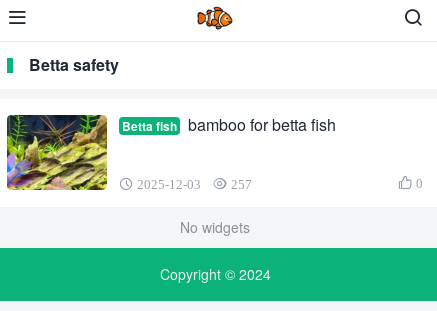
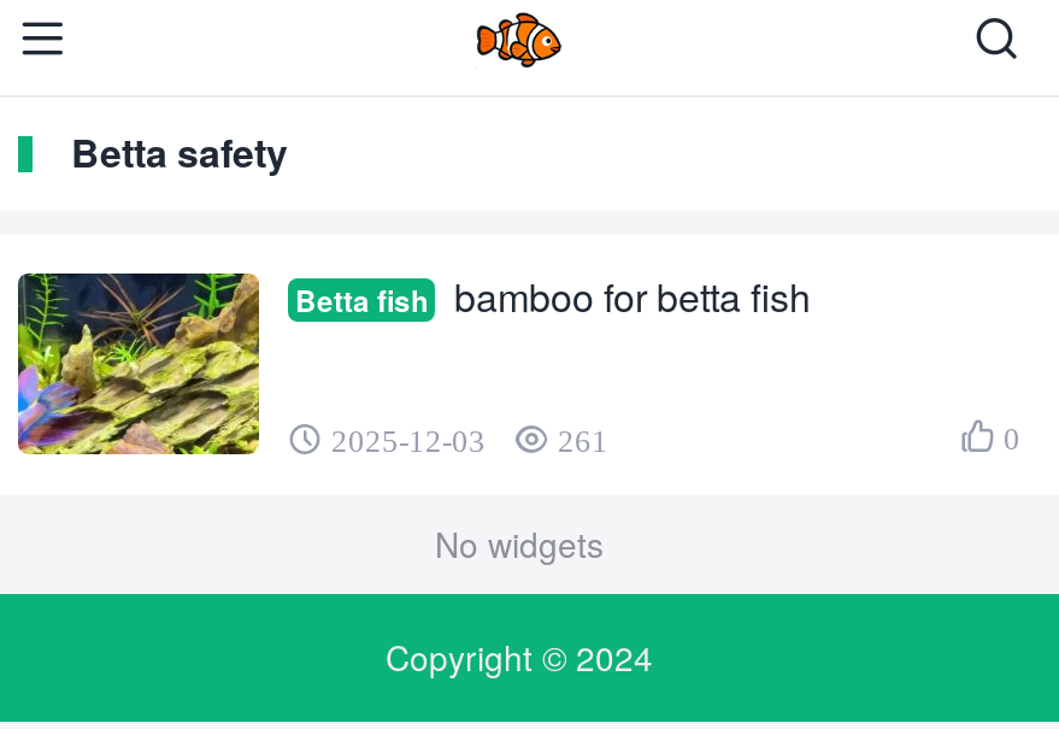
- 257
+ 261
